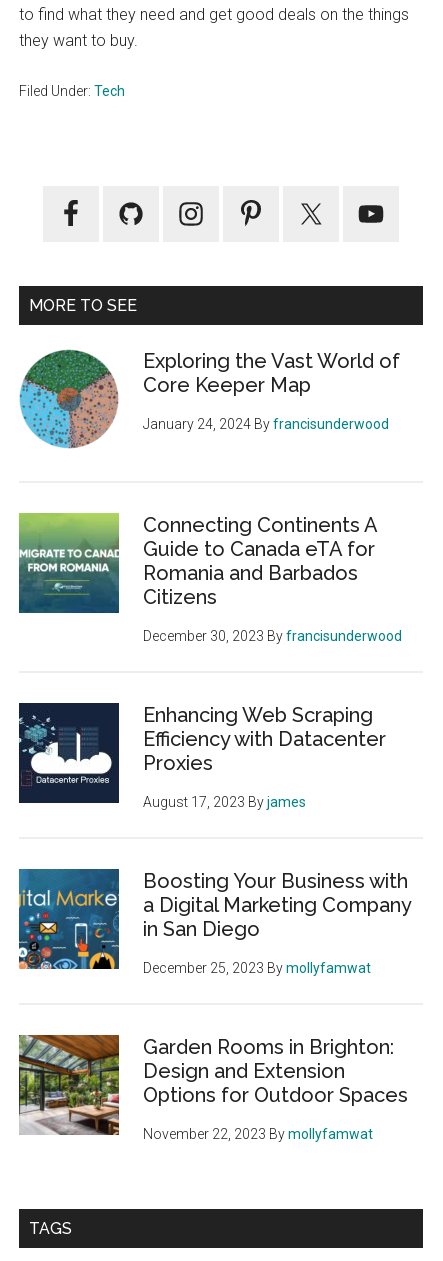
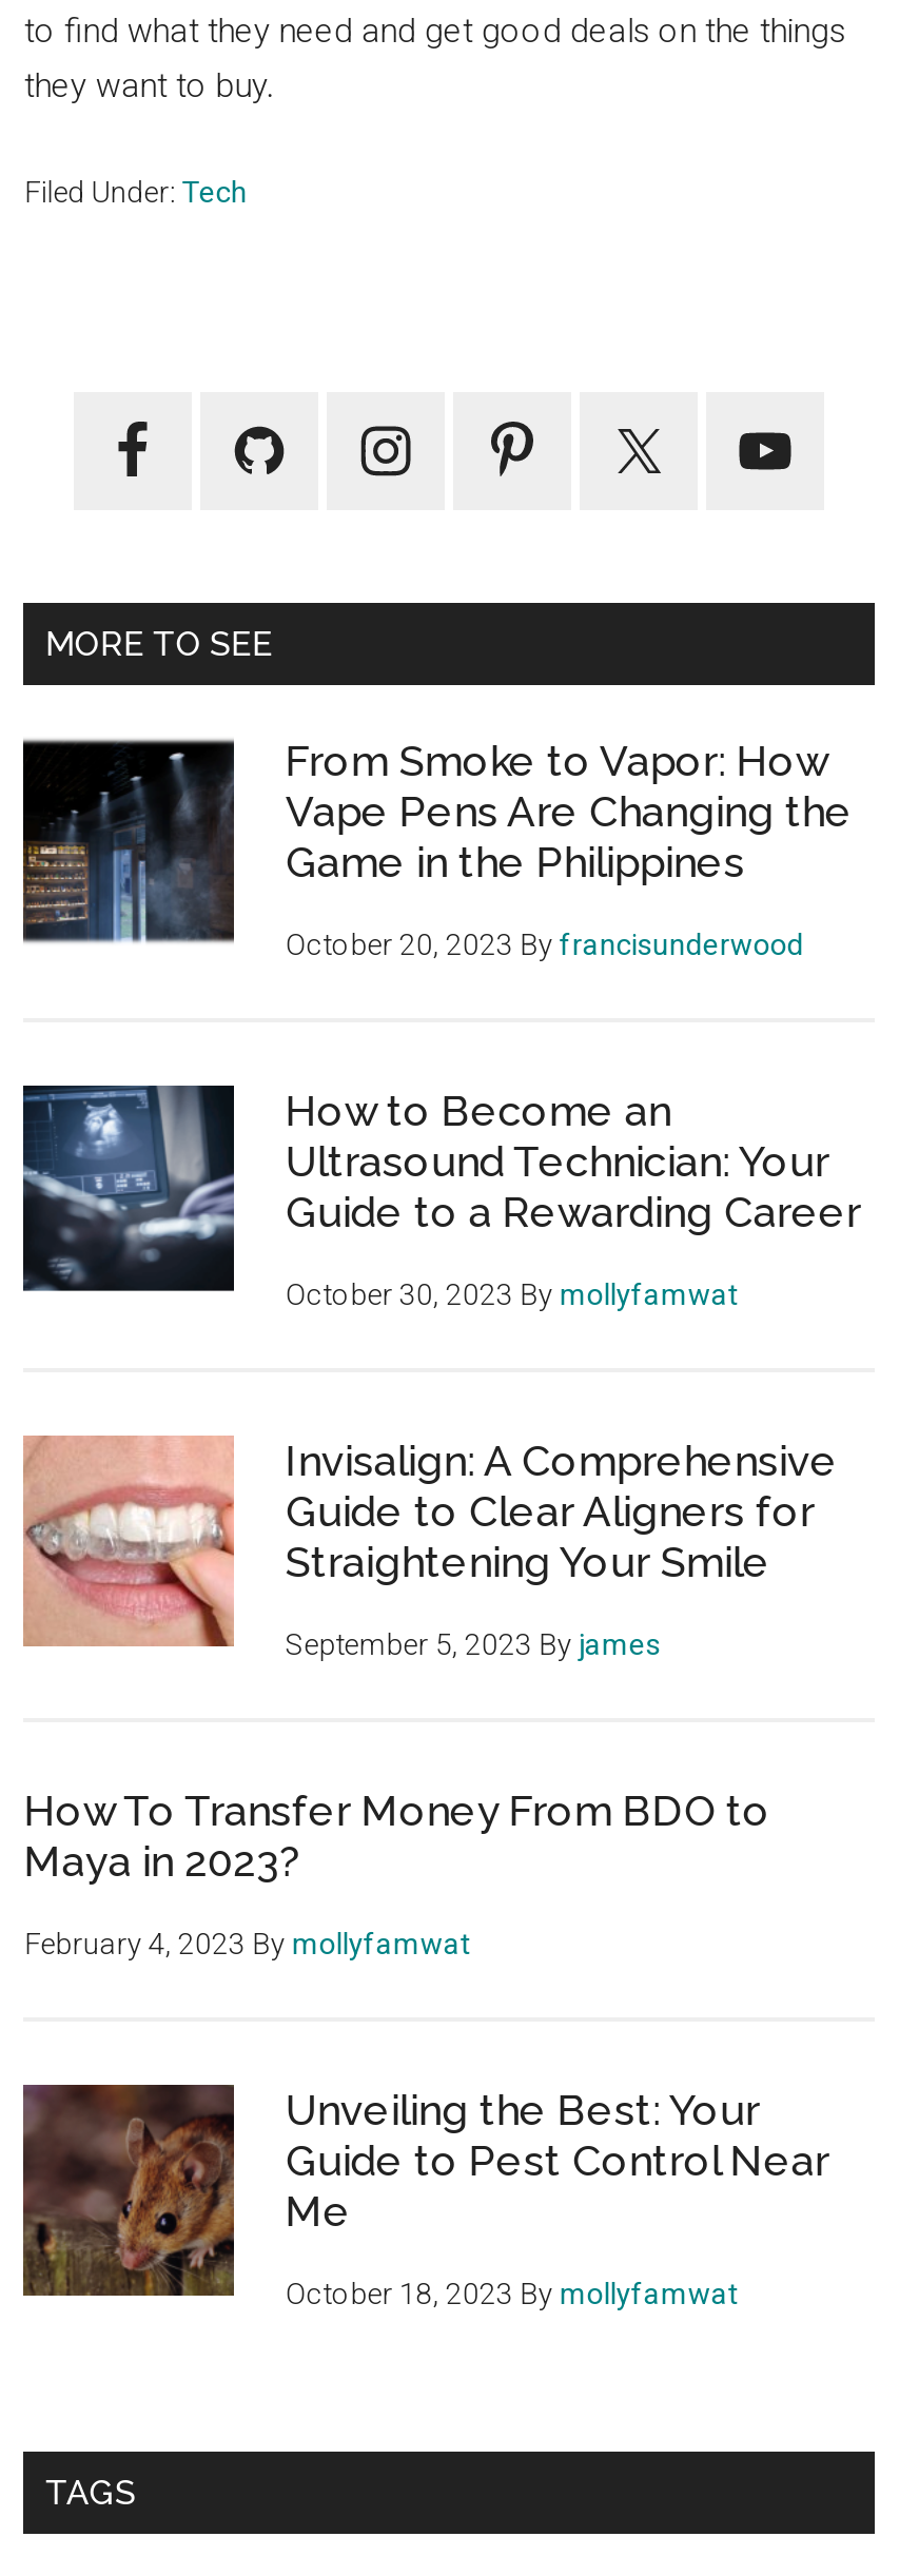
- [image]
- Exploring the Vast World of
- Core Keeper Map
+ [image]
+ From Smoke to Vapor: How
+ Vape Pens Are Changing the
+ Game in the Philippines

- January 24, 2024 By francisunderwood
+ October 20, 2023 By francisunderwood

- [image]
- Connecting Continents A
- Guide to Canada eTA for
- Romania and Barbados
- Citizens
+ [image]
+ How to Become an
+ Ultrasound Technician: Your
+ Guide to a Rewarding Career

- December 30, 2023 By francisunderwood
+ October 30, 2023 By mollyfamwat

- [image]
- Enhancing Web Scraping
- Efficiency with Datacenter
- Proxies
+ [image]
+ Invisalign: A Comprehensive
+ Guide to Clear Aligners for
+ Straightening Your Smile

- August 17, 2023 By james
+ September 5, 2023 By james

- Boosting Your Business with
- a Digital Marketing Company
- in San Diego
+ How To Transfer Money From BDO to
+ Maya in 2023?

- December 25, 2023 By mollyfamwat
+ February 4, 2023 By mollyfamwat

- [image]
- Garden Rooms in Brighton:
- Design and Extension
- Options for Outdoor Spaces
+ [image]
+ Unveiling the Best: Your
+ Guide to Pest Control Near
+ Me

- November 22, 2023 By mollyfamwat
+ October 18, 2023 By mollyfamwat
